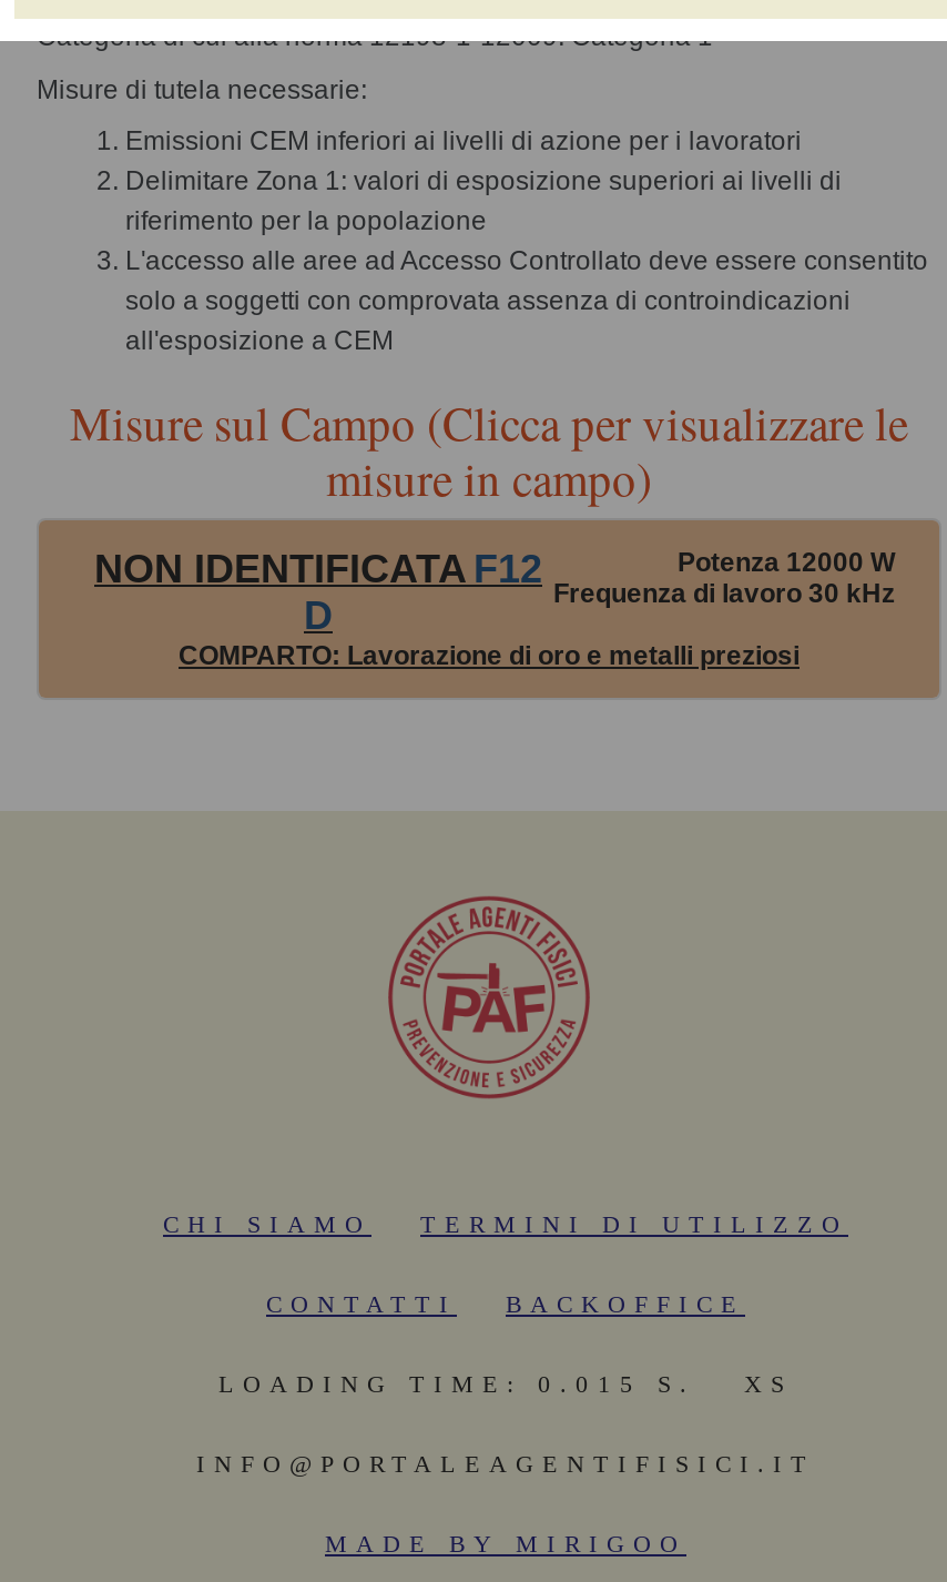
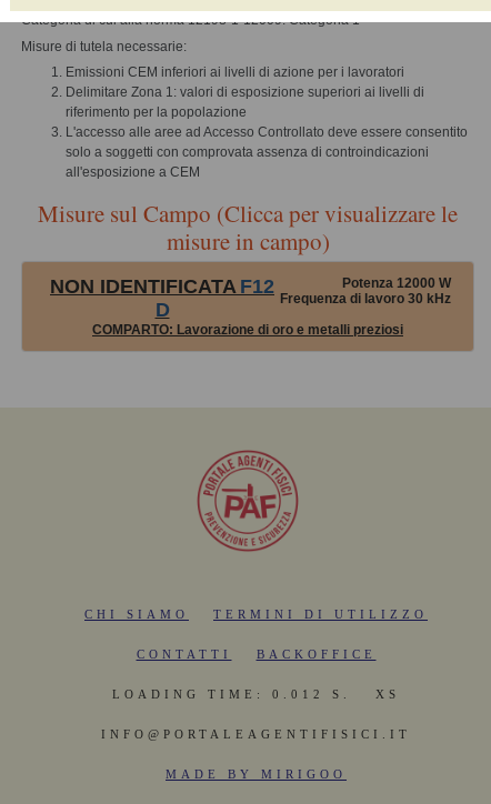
- LOADING TIME: 0.015 S.
+ LOADING TIME: 0.012 S.
